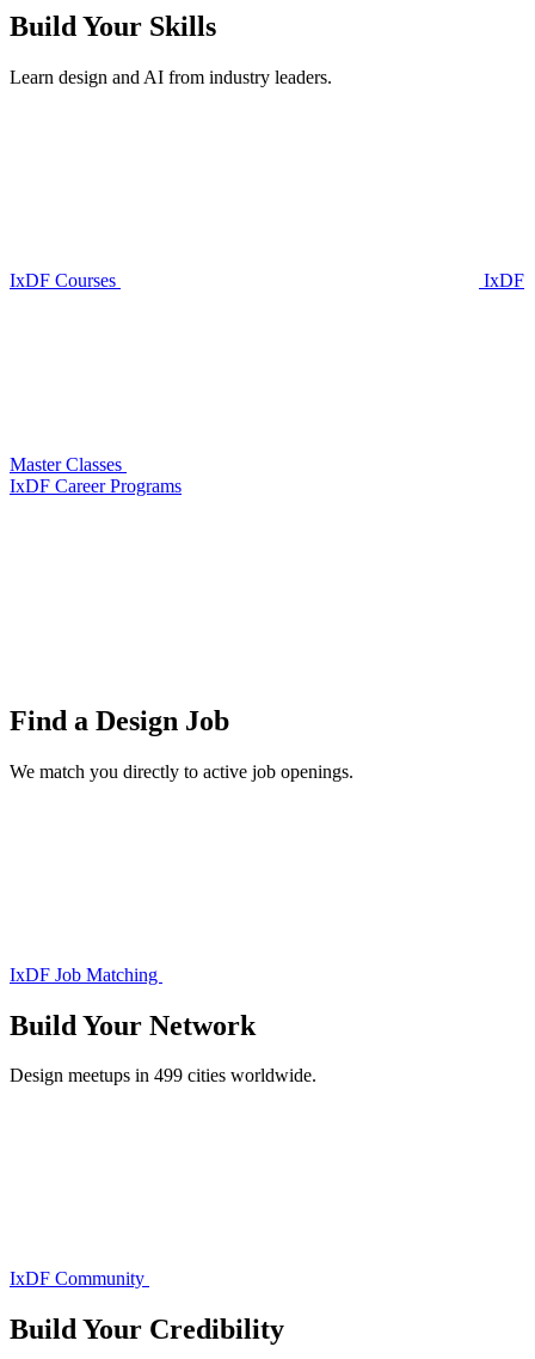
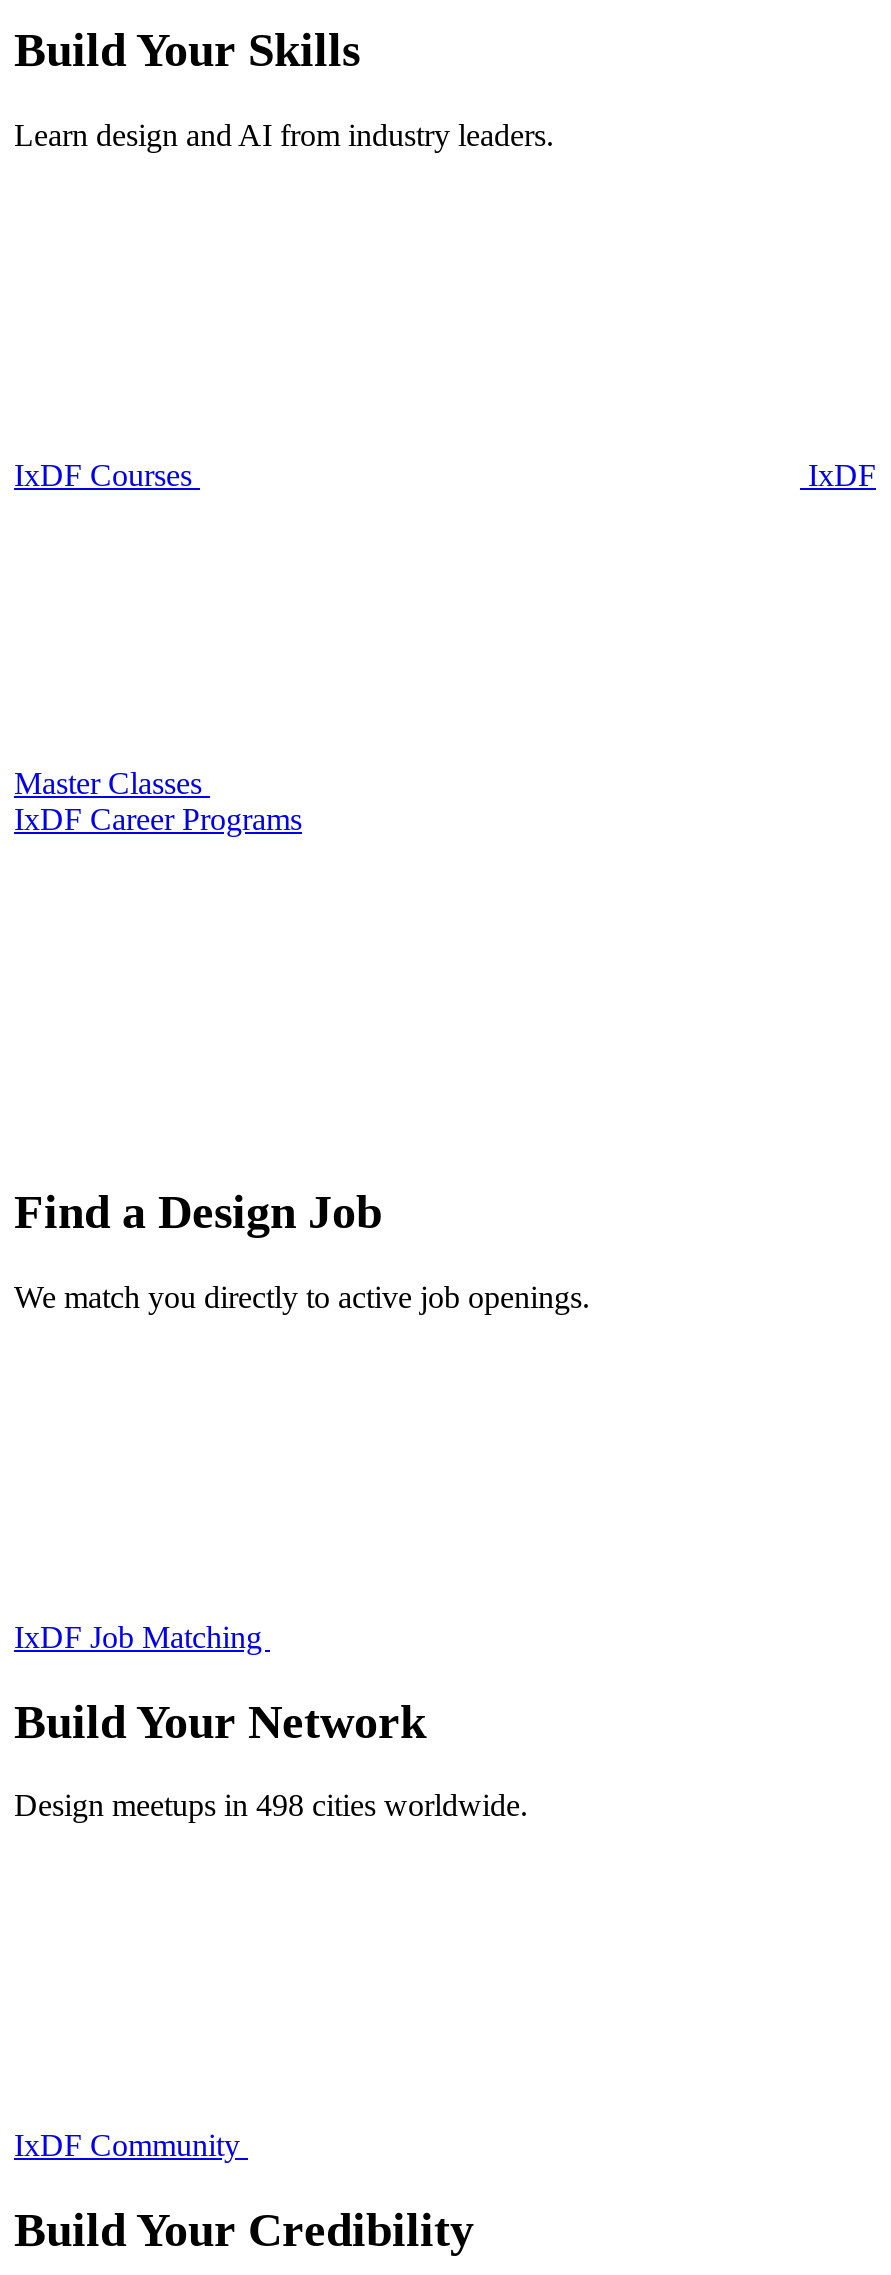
- Design meetups in 499 cities worldwide.
+ Design meetups in 498 cities worldwide.
